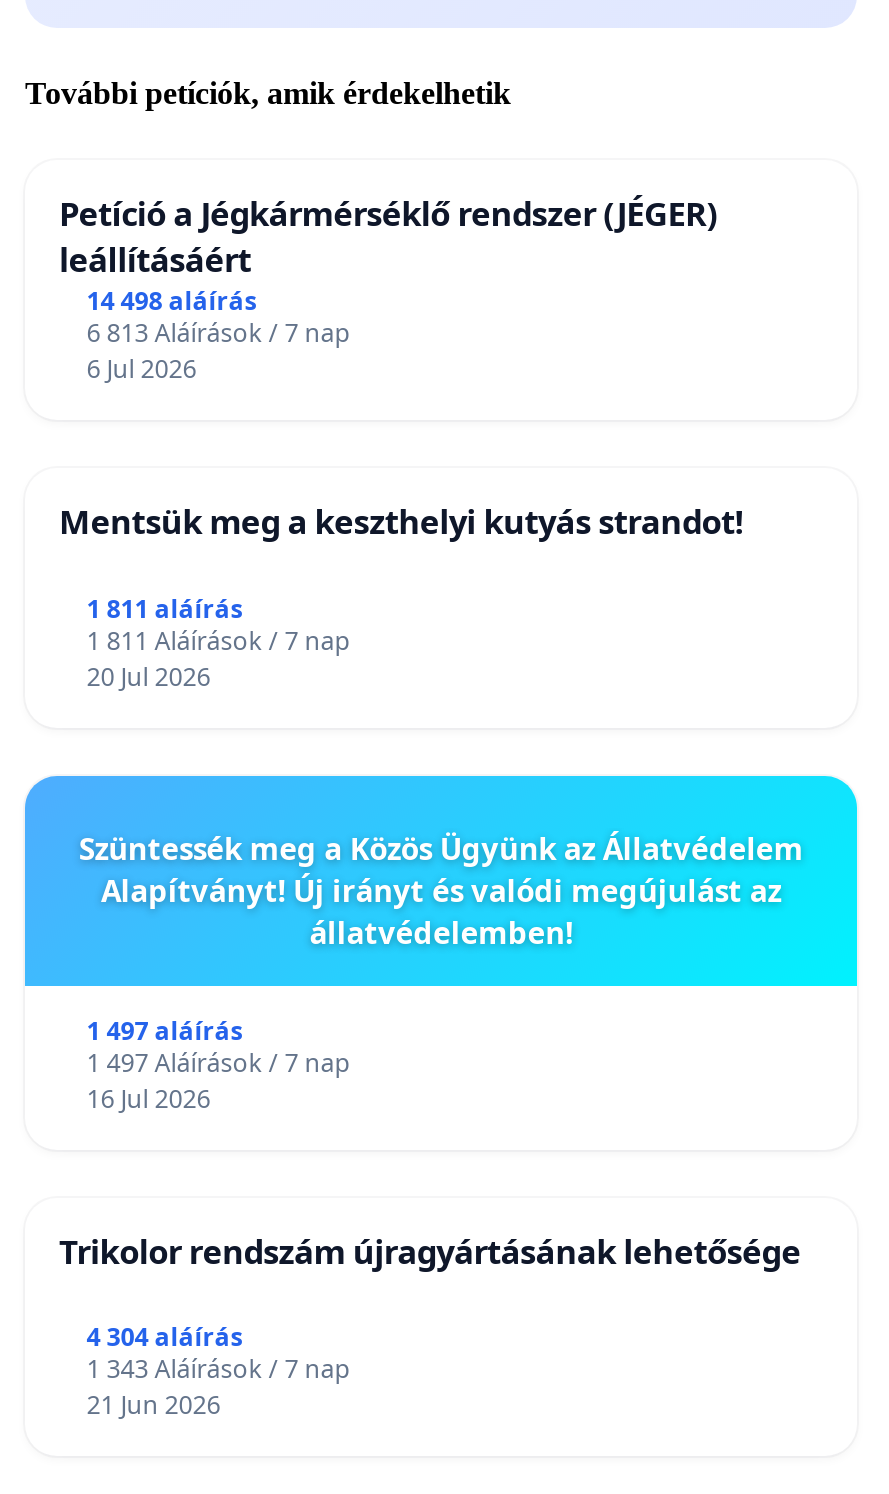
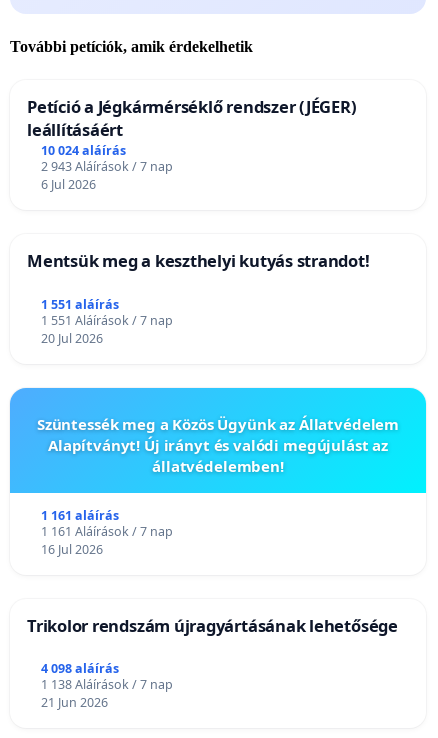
- 14 498 aláírás
+ 10 024 aláírás

- 6 813 Aláírások / 7 nap
+ 2 943 Aláírások / 7 nap

- 1 811 aláírás
+ 1 551 aláírás

- 1 811 Aláírások / 7 nap
+ 1 551 Aláírások / 7 nap

- 1 497 aláírás
+ 1 161 aláírás

- 1 497 Aláírások / 7 nap
+ 1 161 Aláírások / 7 nap

- 4 304 aláírás
+ 4 098 aláírás

- 1 343 Aláírások / 7 nap
+ 1 138 Aláírások / 7 nap
